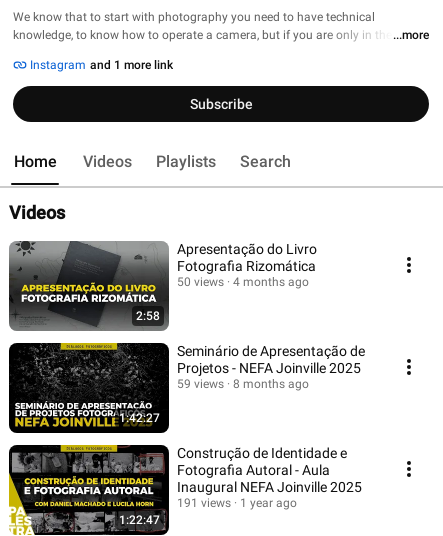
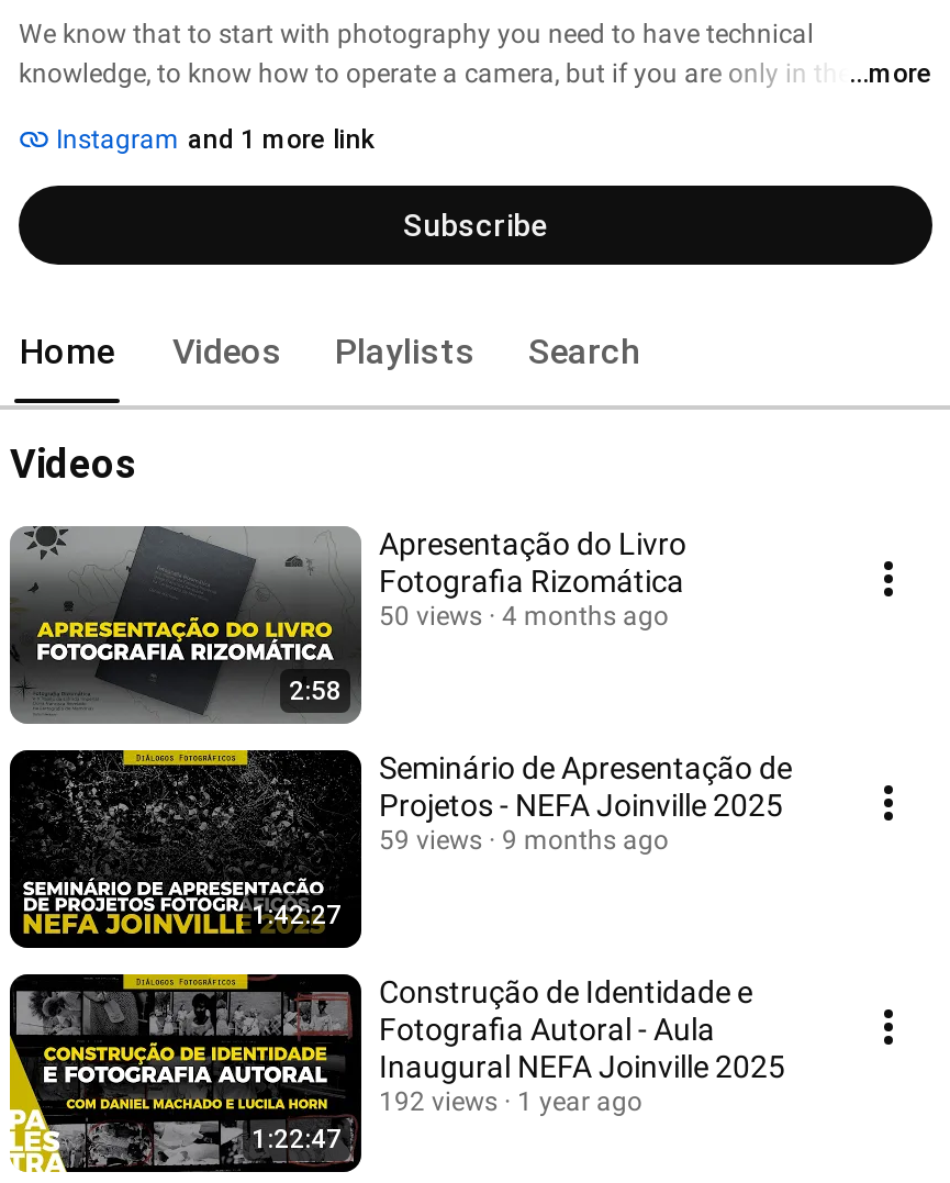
- 59 views 8 months ago
+ 59 views 9 months ago

- 191 views 1 year ago
+ 192 views 1 year ago
